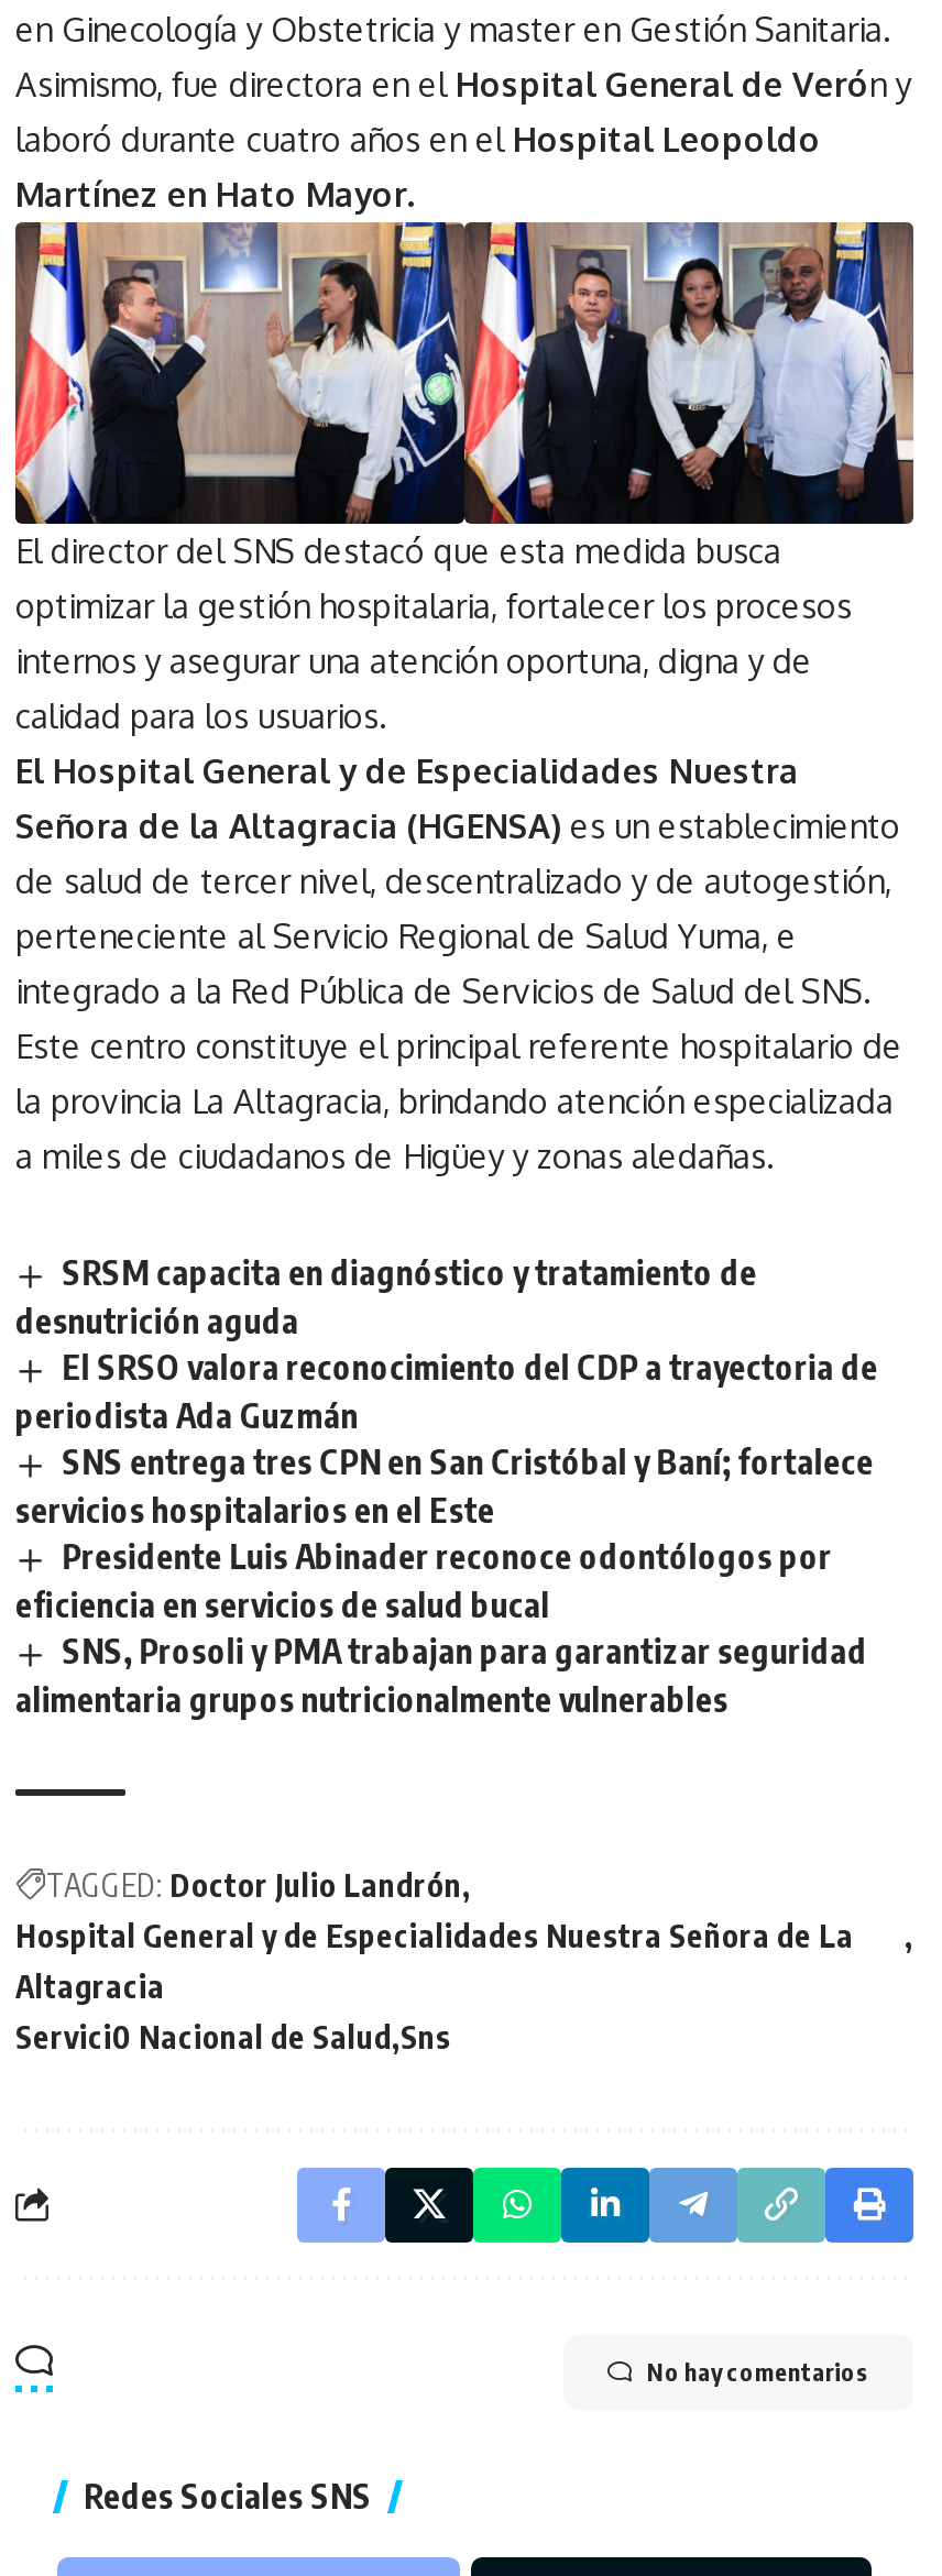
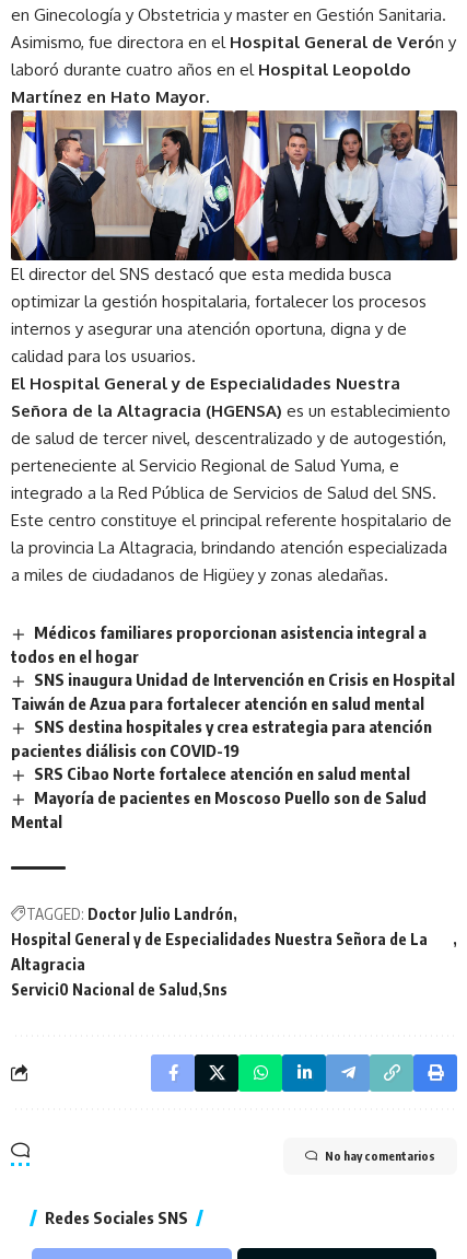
- SRSM capacita en diagnóstico y tratamiento de
- desnutrición aguda
- El SRSO valora reconocimiento del CDP a trayectoria de
- periodista Ada Guzmán
- SNS entrega tres CPN en San Cristóbal y Baní; fortalece
- servicios hospitalarios en el Este
- Presidente Luis Abinader reconoce odontólogos por
- eficiencia en servicios de salud bucal
- SNS, Prosoli y PMA trabajan para garantizar seguridad
- alimentaria grupos nutricionalmente vulnerables
+ Médicos familiares proporcionan asistencia integral a
+ todos en el hogar
+ SNS inaugura Unidad de Intervención en Crisis en Hospital
+ Taiwán de Azua para fortalecer atención en salud mental
+ SNS destina hospitales y crea estrategia para atención
+ pacientes diálisis con COVID-19
+ SRS Cibao Norte fortalece atención en salud mental
+ Mayoría de pacientes en Moscoso Puello son de Salud
+ Mental
